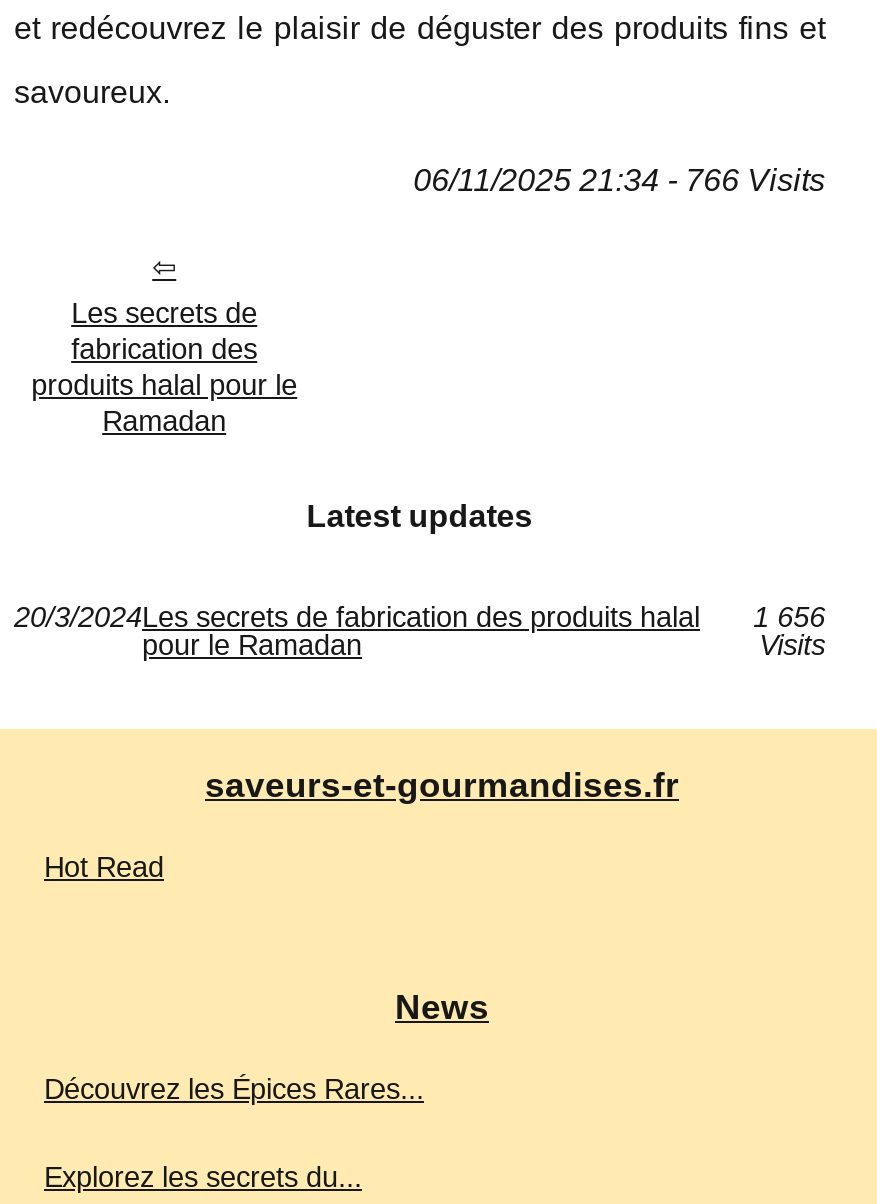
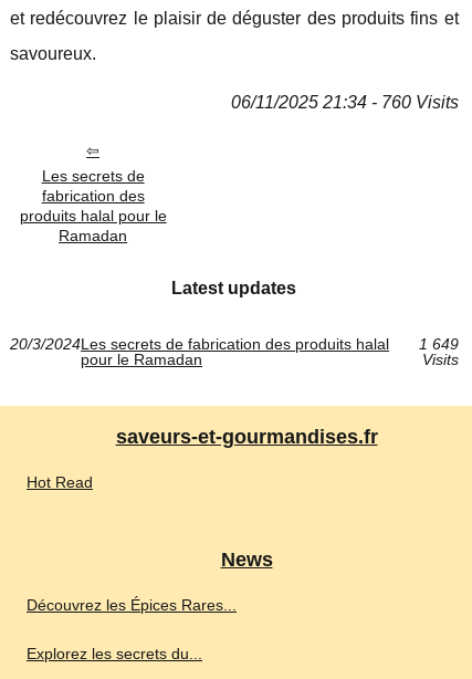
- 06/11/2025 21:34 - 766 Visits
+ 06/11/2025 21:34 - 760 Visits

- 20/3/2024Les secrets de fabrication des produits halal 1 656
+ 20/3/2024Les secrets de fabrication des produits halal 1 649
